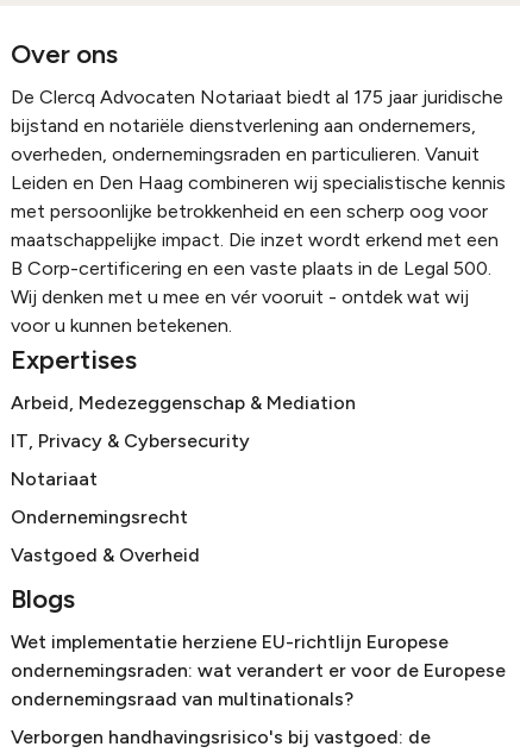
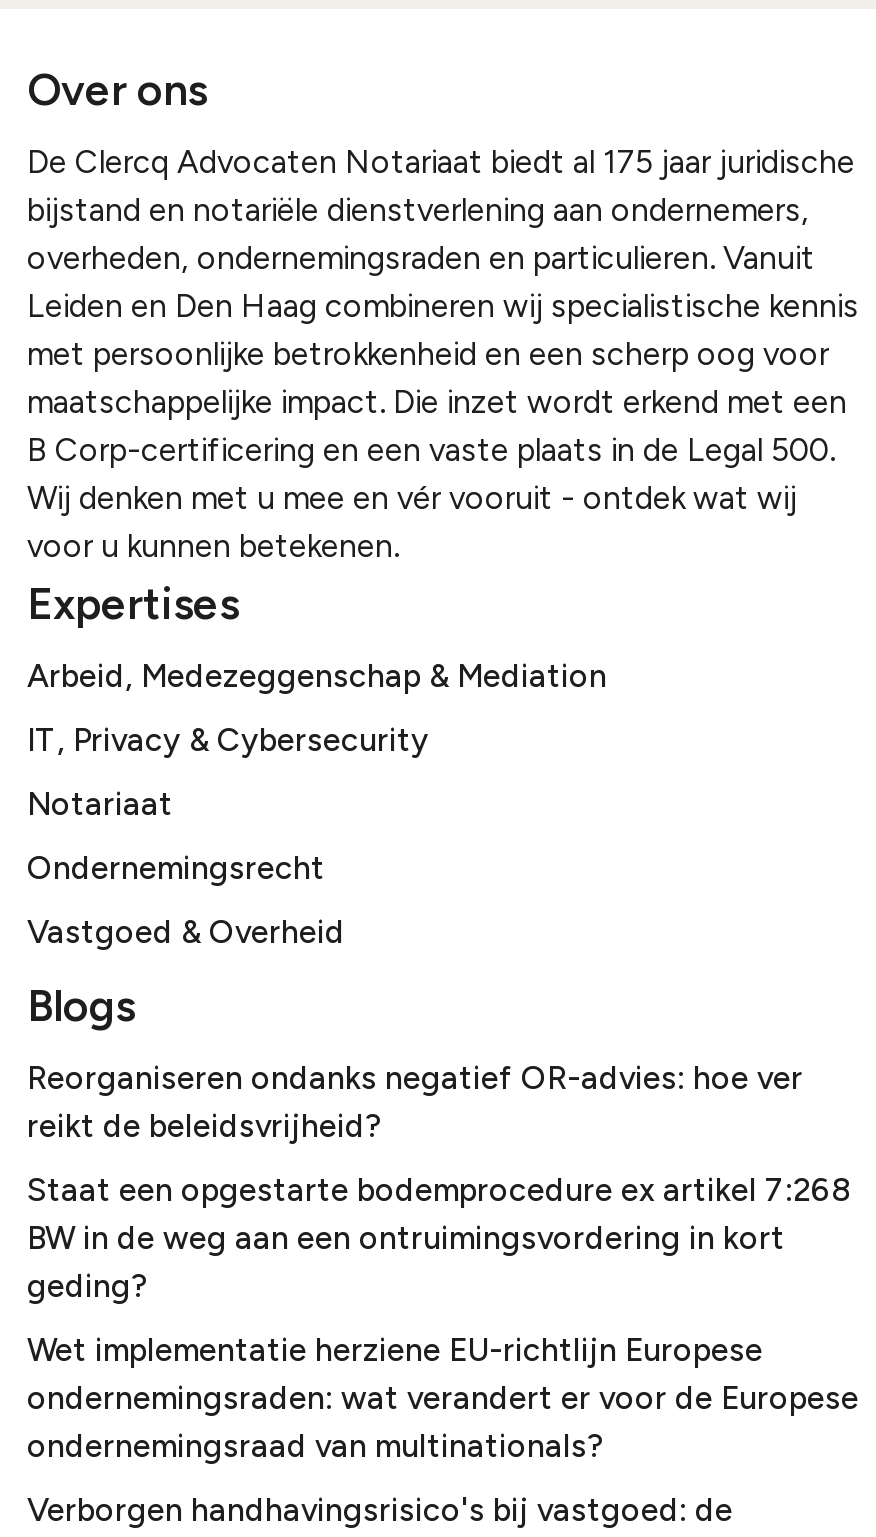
+ Reorganiseren ondanks negatief OR-advies: hoe ver
+ reikt de beleidsvrijheid?
+ Staat een opgestarte bodemprocedure ex artikel 7:268
+ BW in de weg aan een ontruimingsvordering in kort
+ geding?
